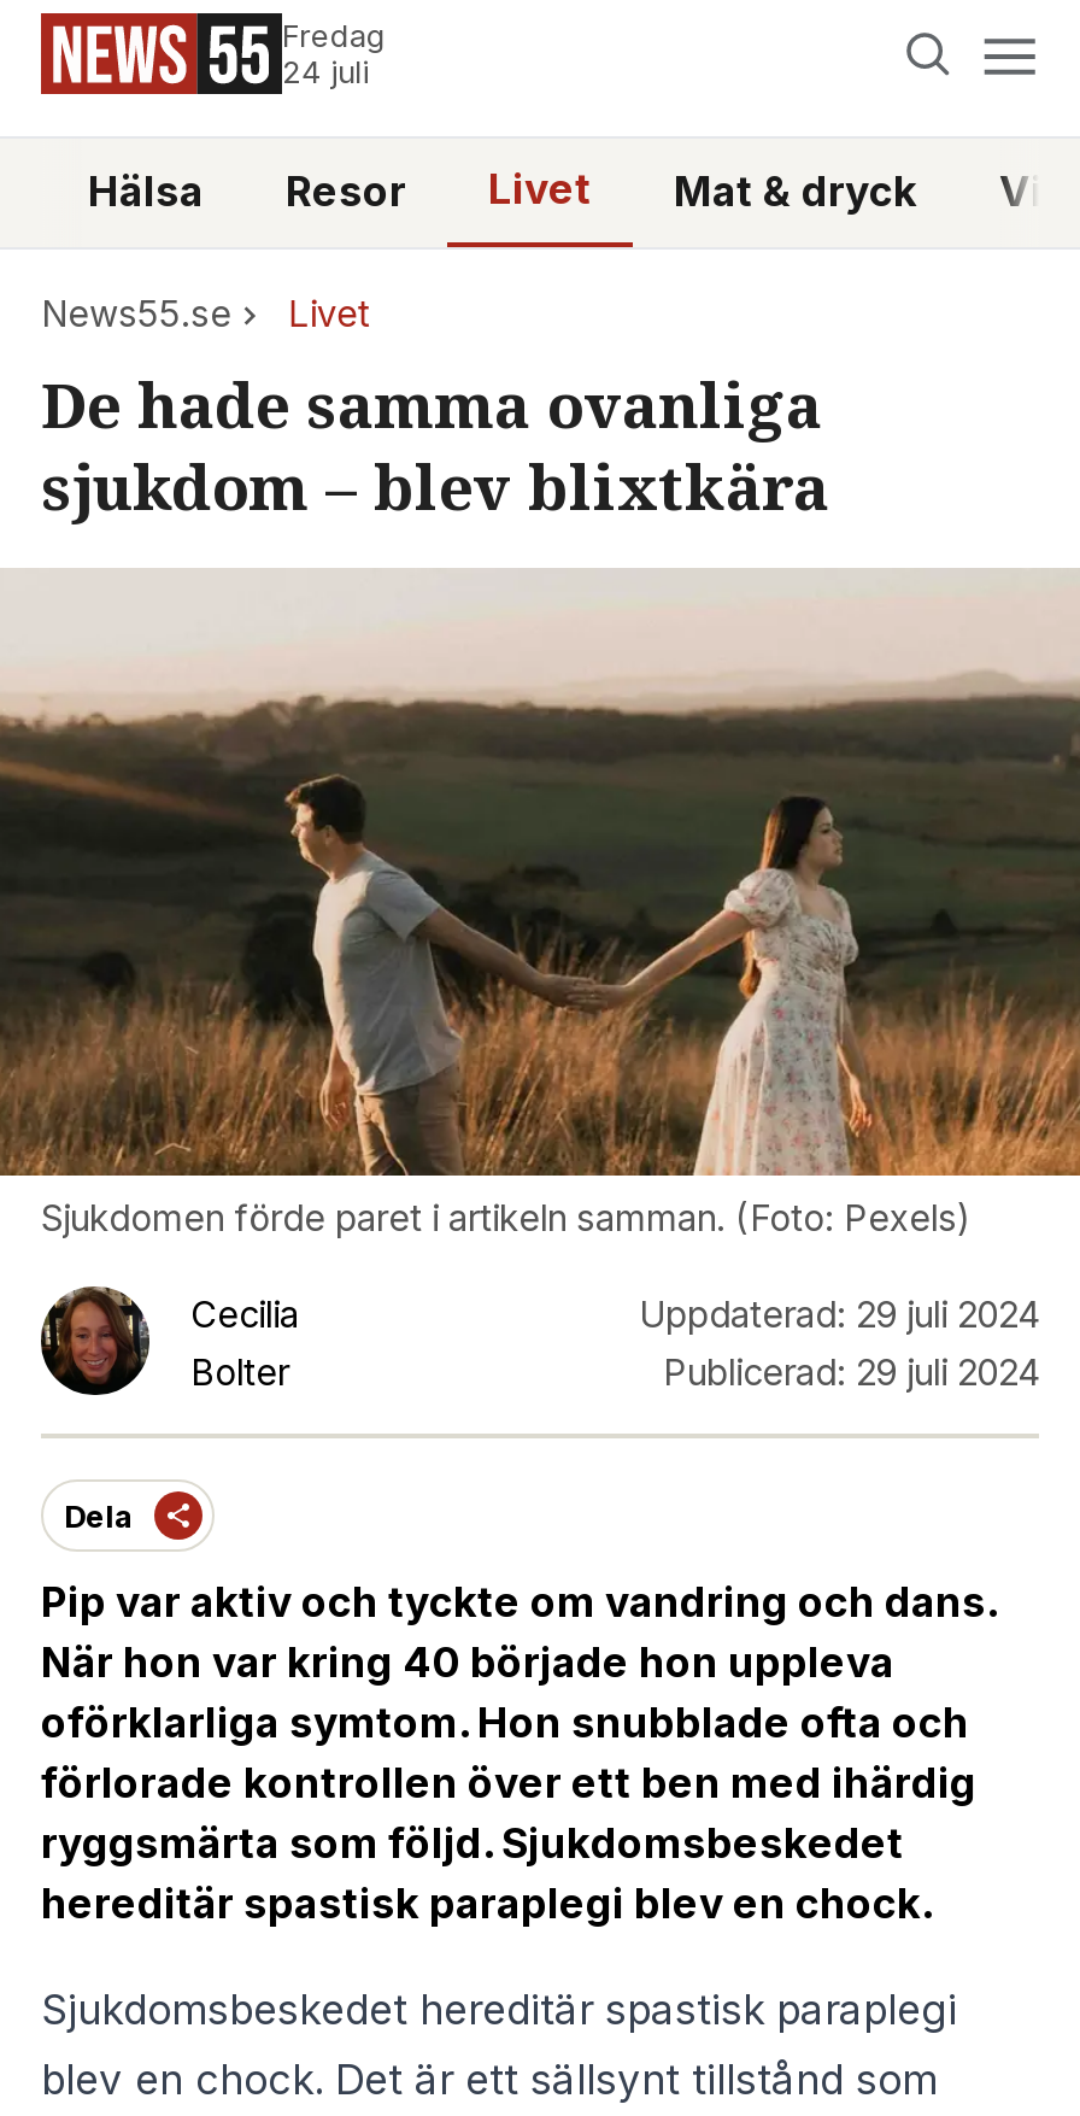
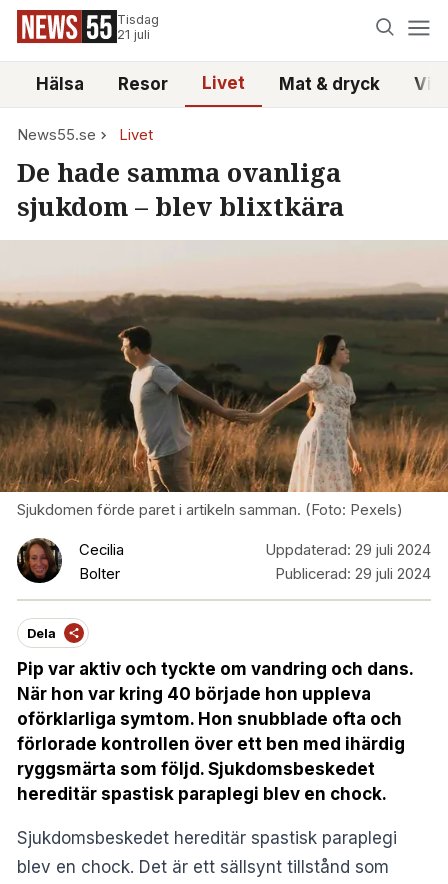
- Fredag
- 24 juli
+ Tisdag
+ 21 juli
